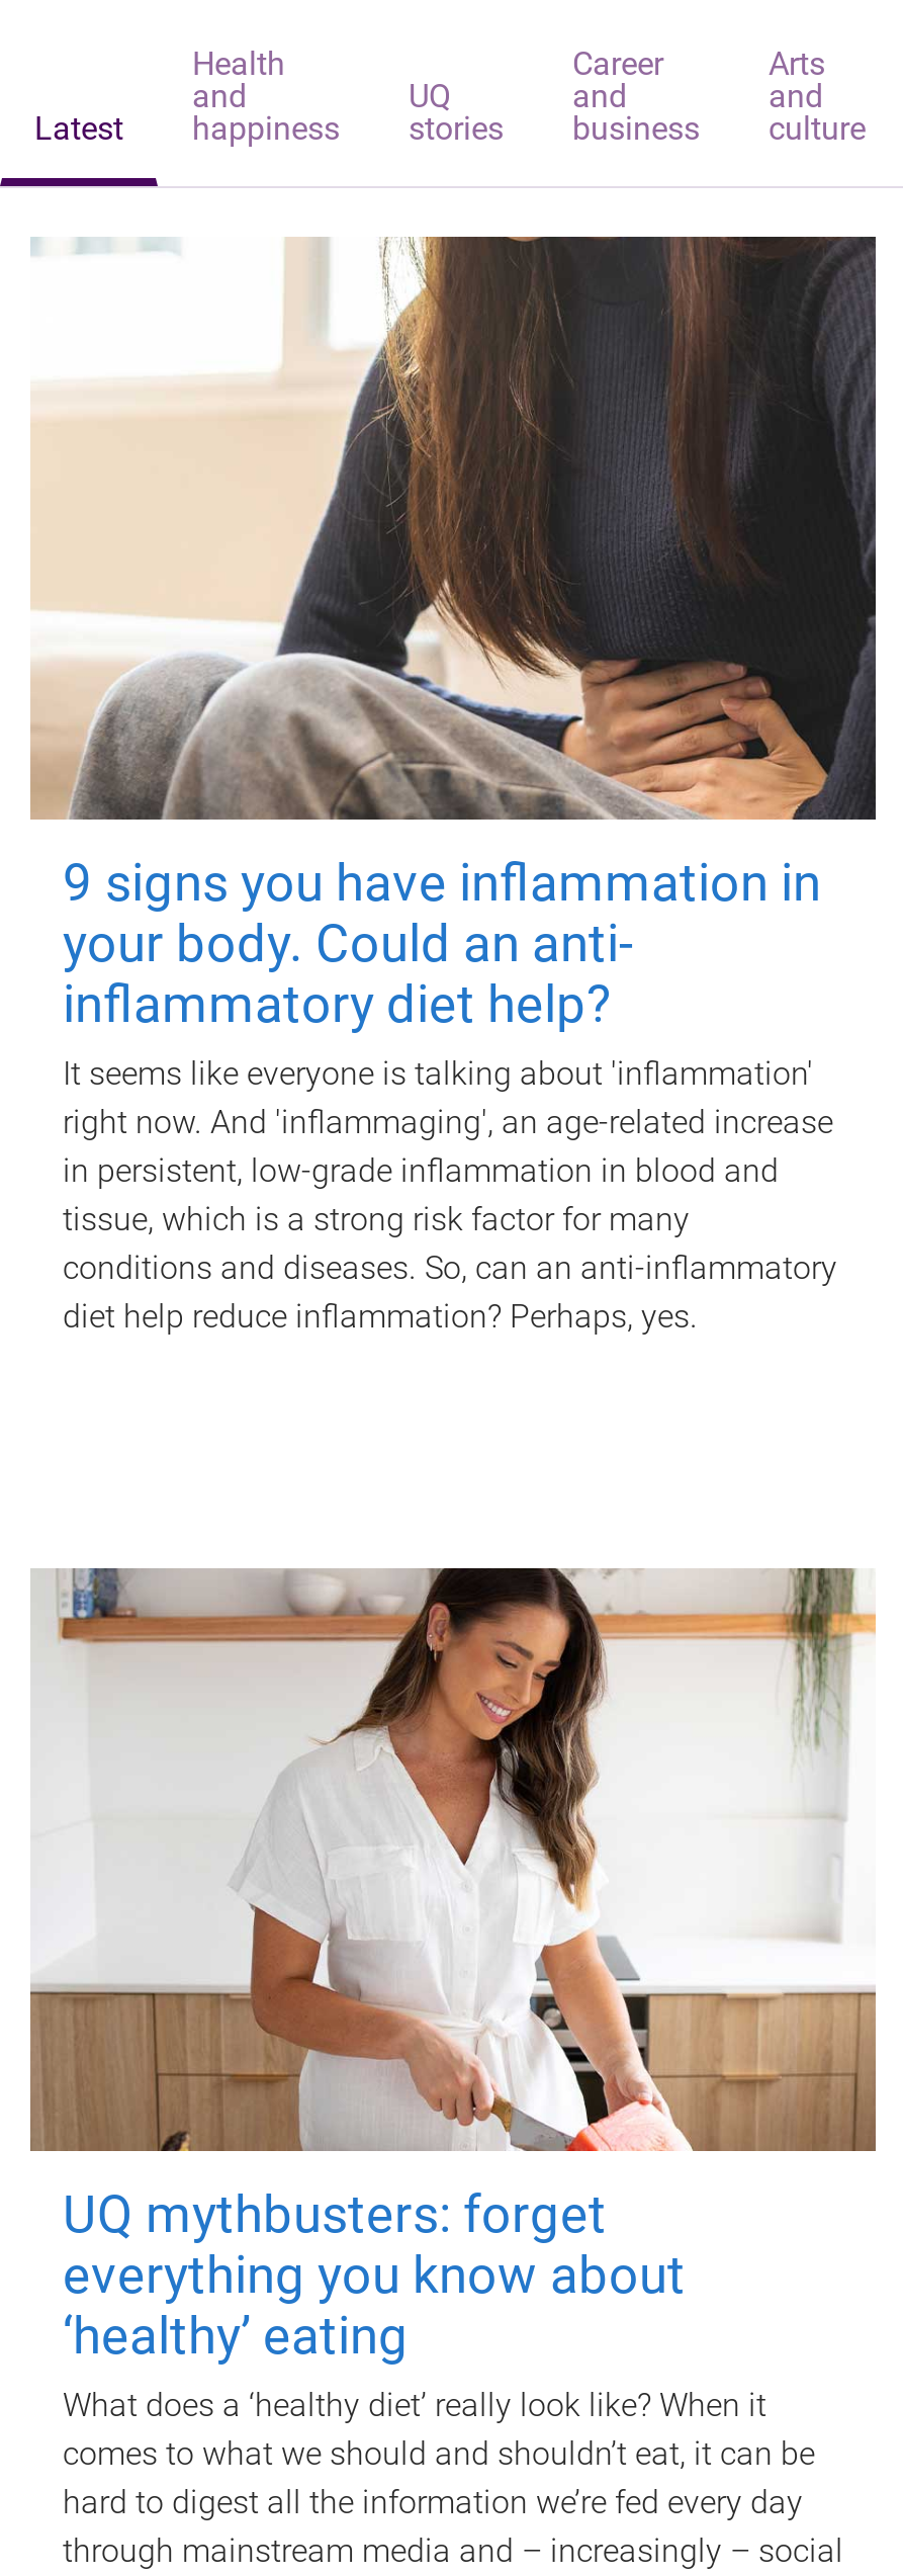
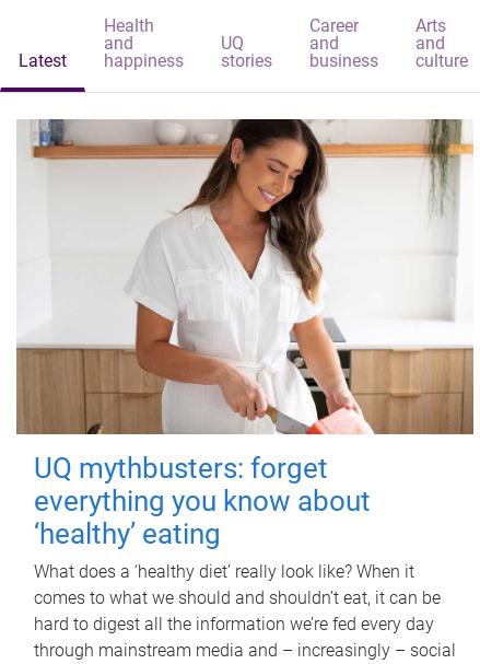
- [image]
- 9 signs you have inflammation in
- your body. Could an anti-
- inflammatory diet help?
- It seems like everyone is talking about 'inflammation'
- right now. And 'inflammaging', an age-related increase
- in persistent, low-grade inflammation in blood and
- tissue, which is a strong risk factor for many
- conditions and diseases. So, can an anti-inflammatory
- diet help reduce inflammation? Perhaps, yes.
